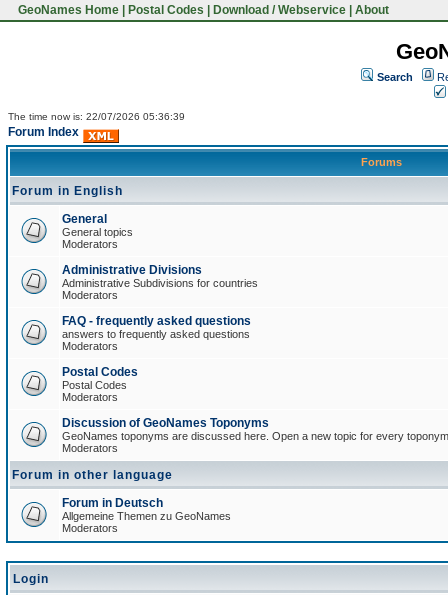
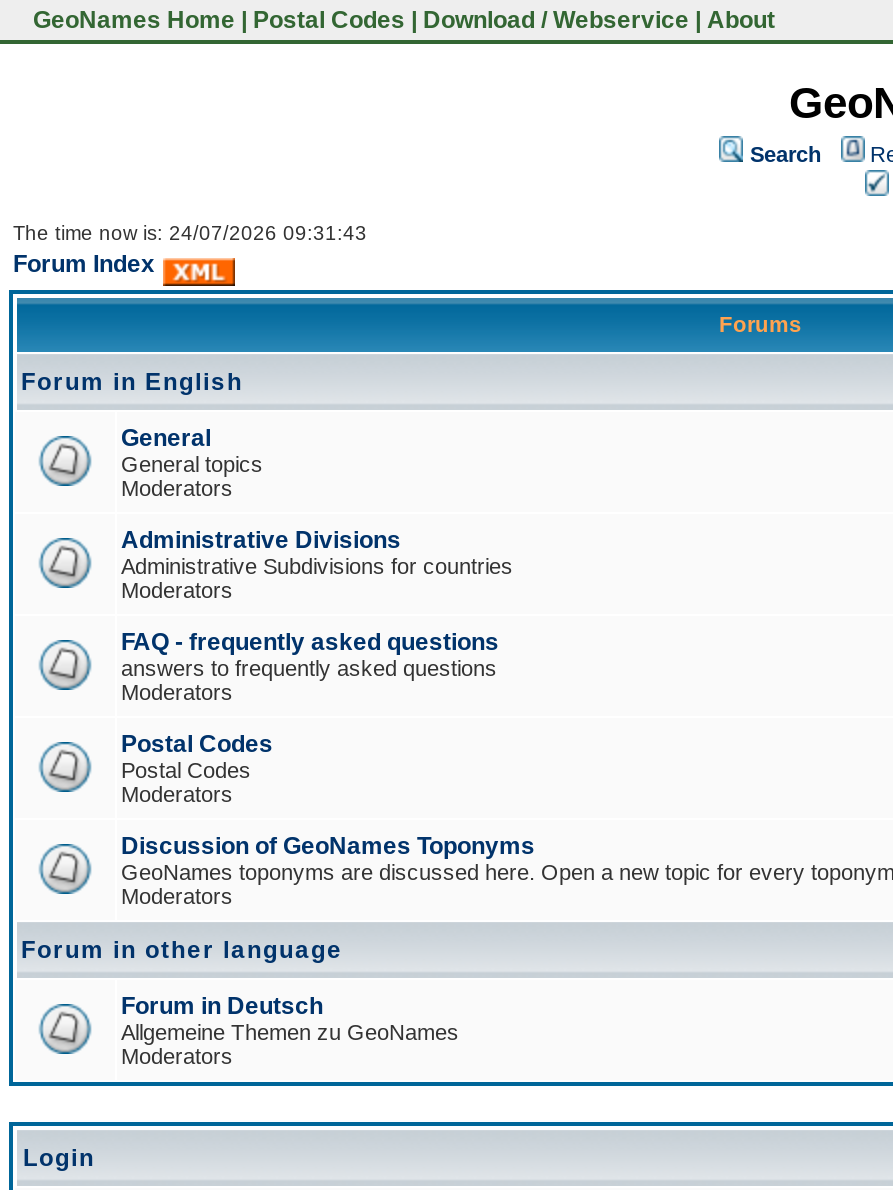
- The time now is: 22/07/2026 05:36:39
+ The time now is: 24/07/2026 09:31:43
